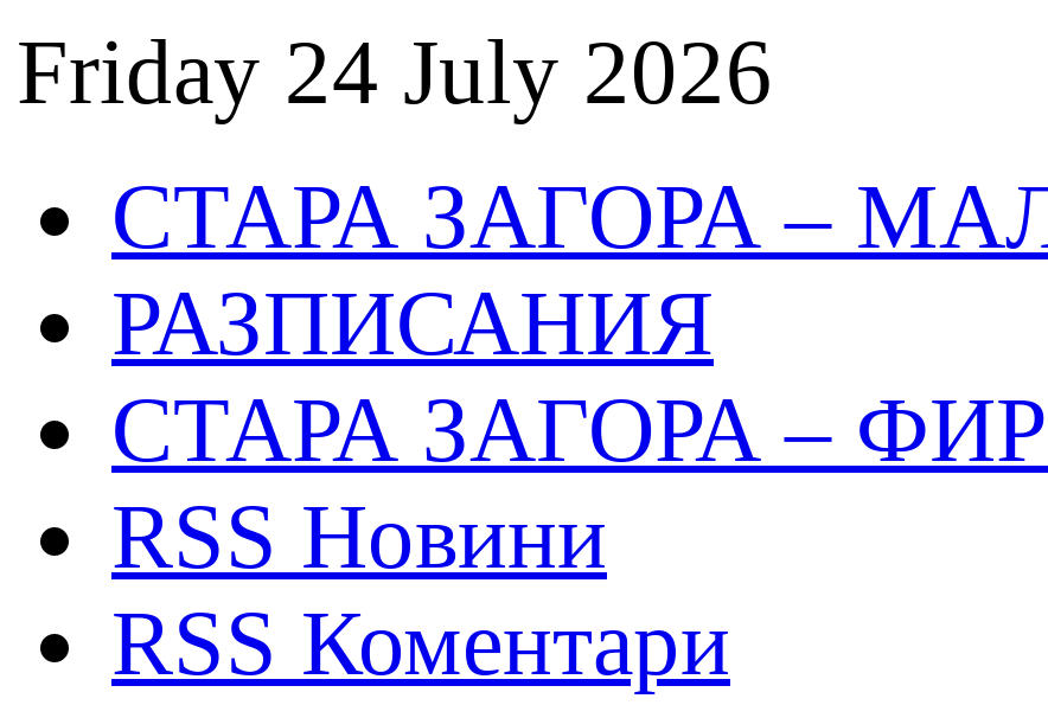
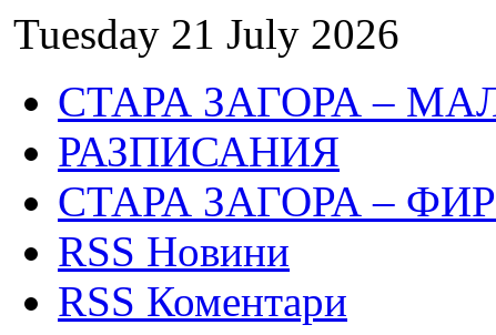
- Friday 24 July 2026
+ Tuesday 21 July 2026
